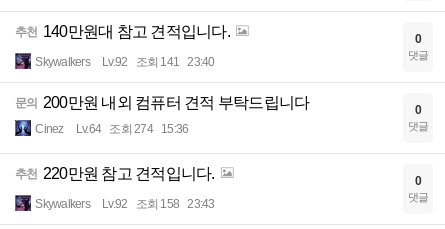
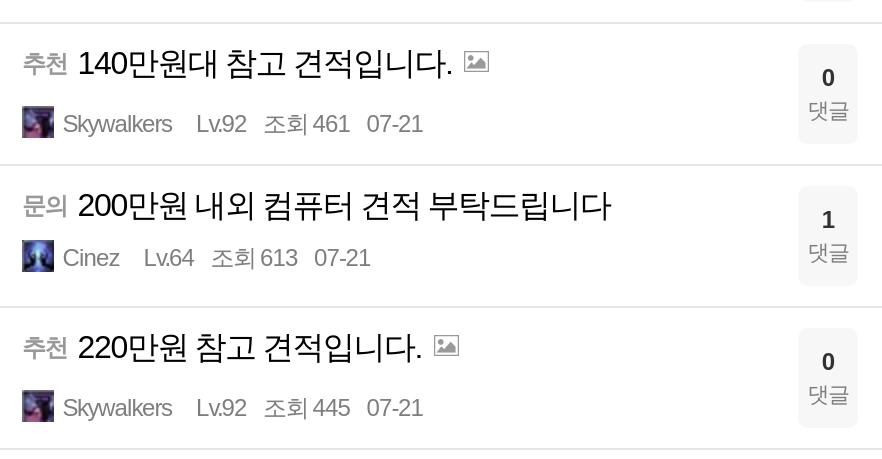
- Skywalkers Lv.92 조회 141 23:40
+ Skywalkers Lv.92 조회 461 07-21

- 0
+ 1

- Cinez Lv.64 조회 274 15:36
+ Cinez Lv.64 조회 613 07-21

- Skywalkers Lv.92 조회 158 23:43
+ Skywalkers Lv.92 조회 445 07-21
